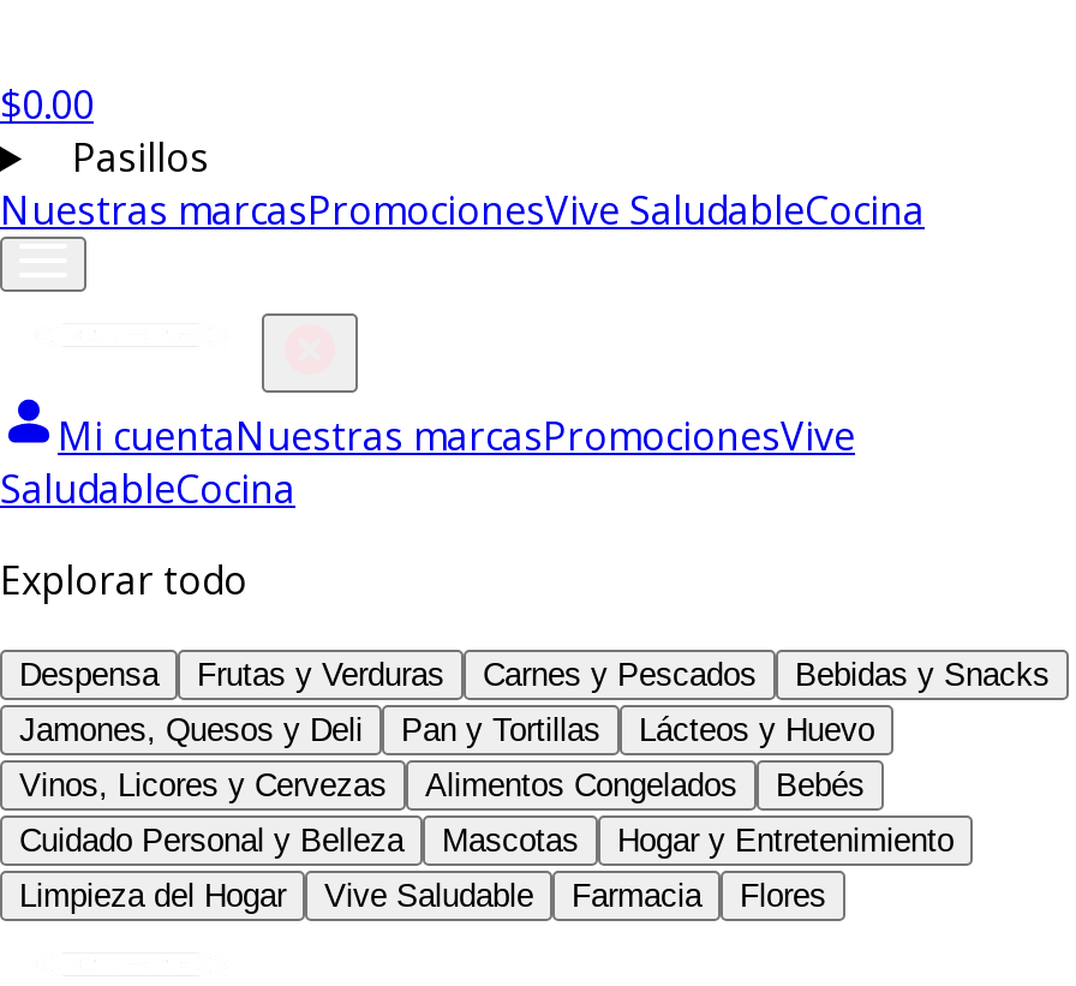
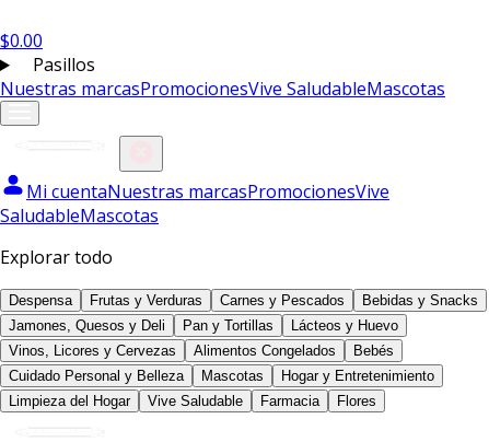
- Nuestras marcasPromocionesVive SaludableCocina
+ Nuestras marcasPromocionesVive SaludableMascotas

- SaludableCocina
+ SaludableMascotas
